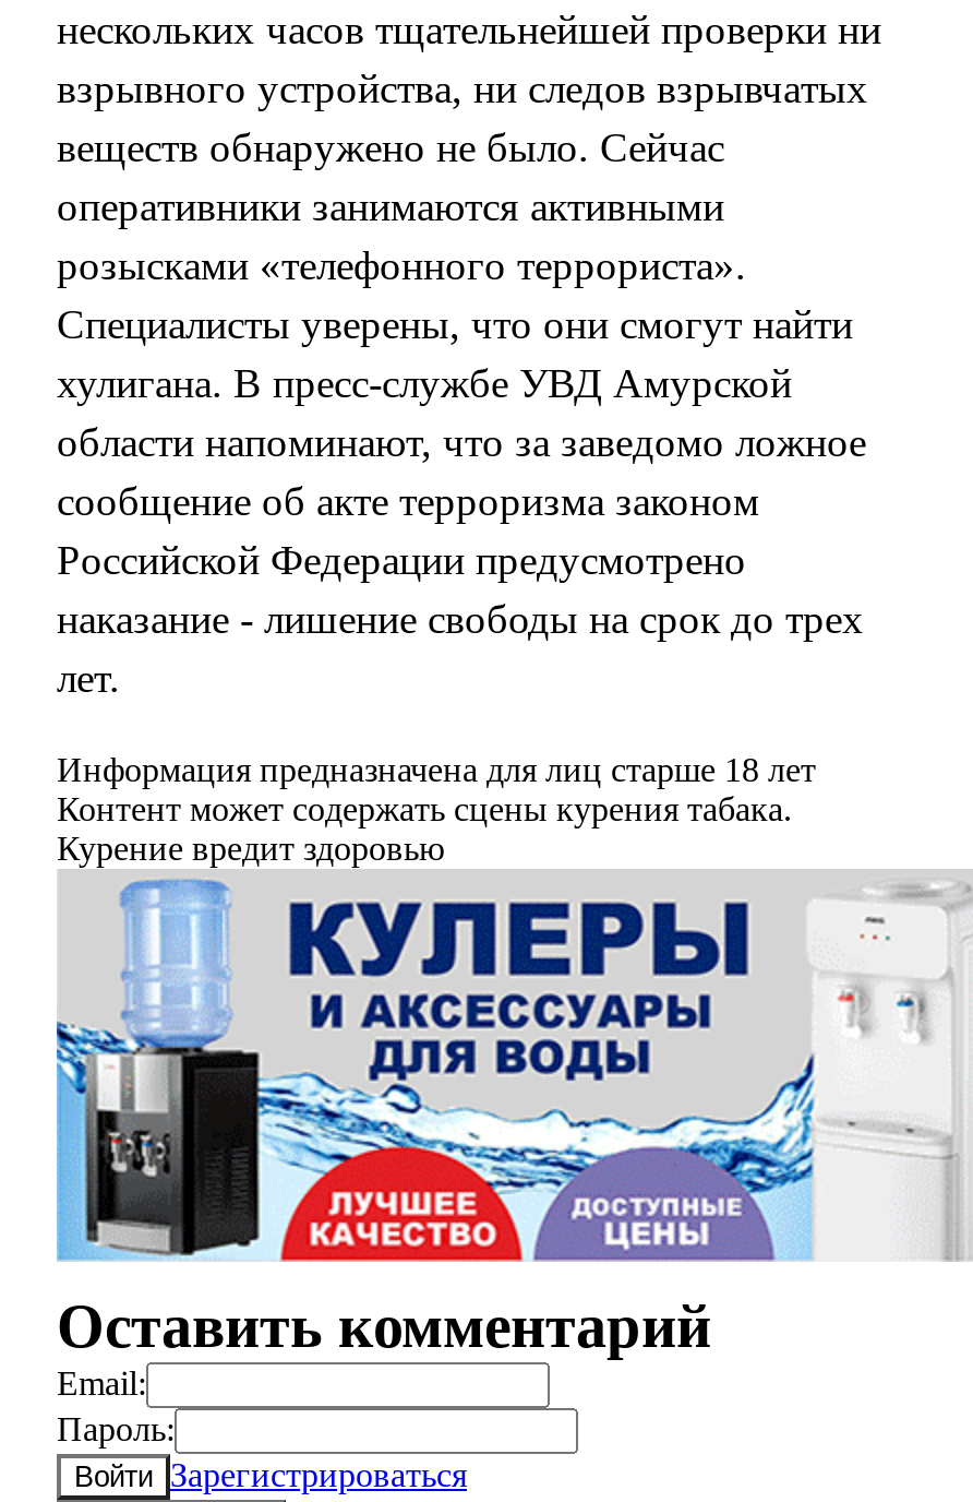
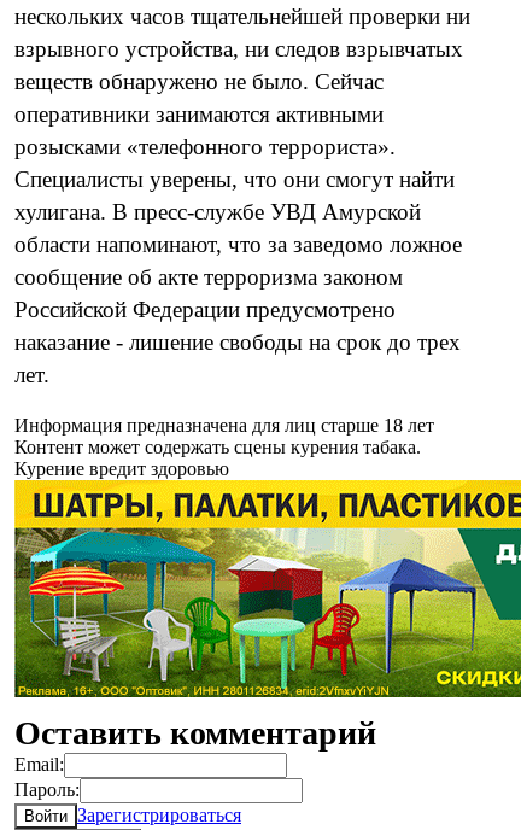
- [image]
+ [image]
